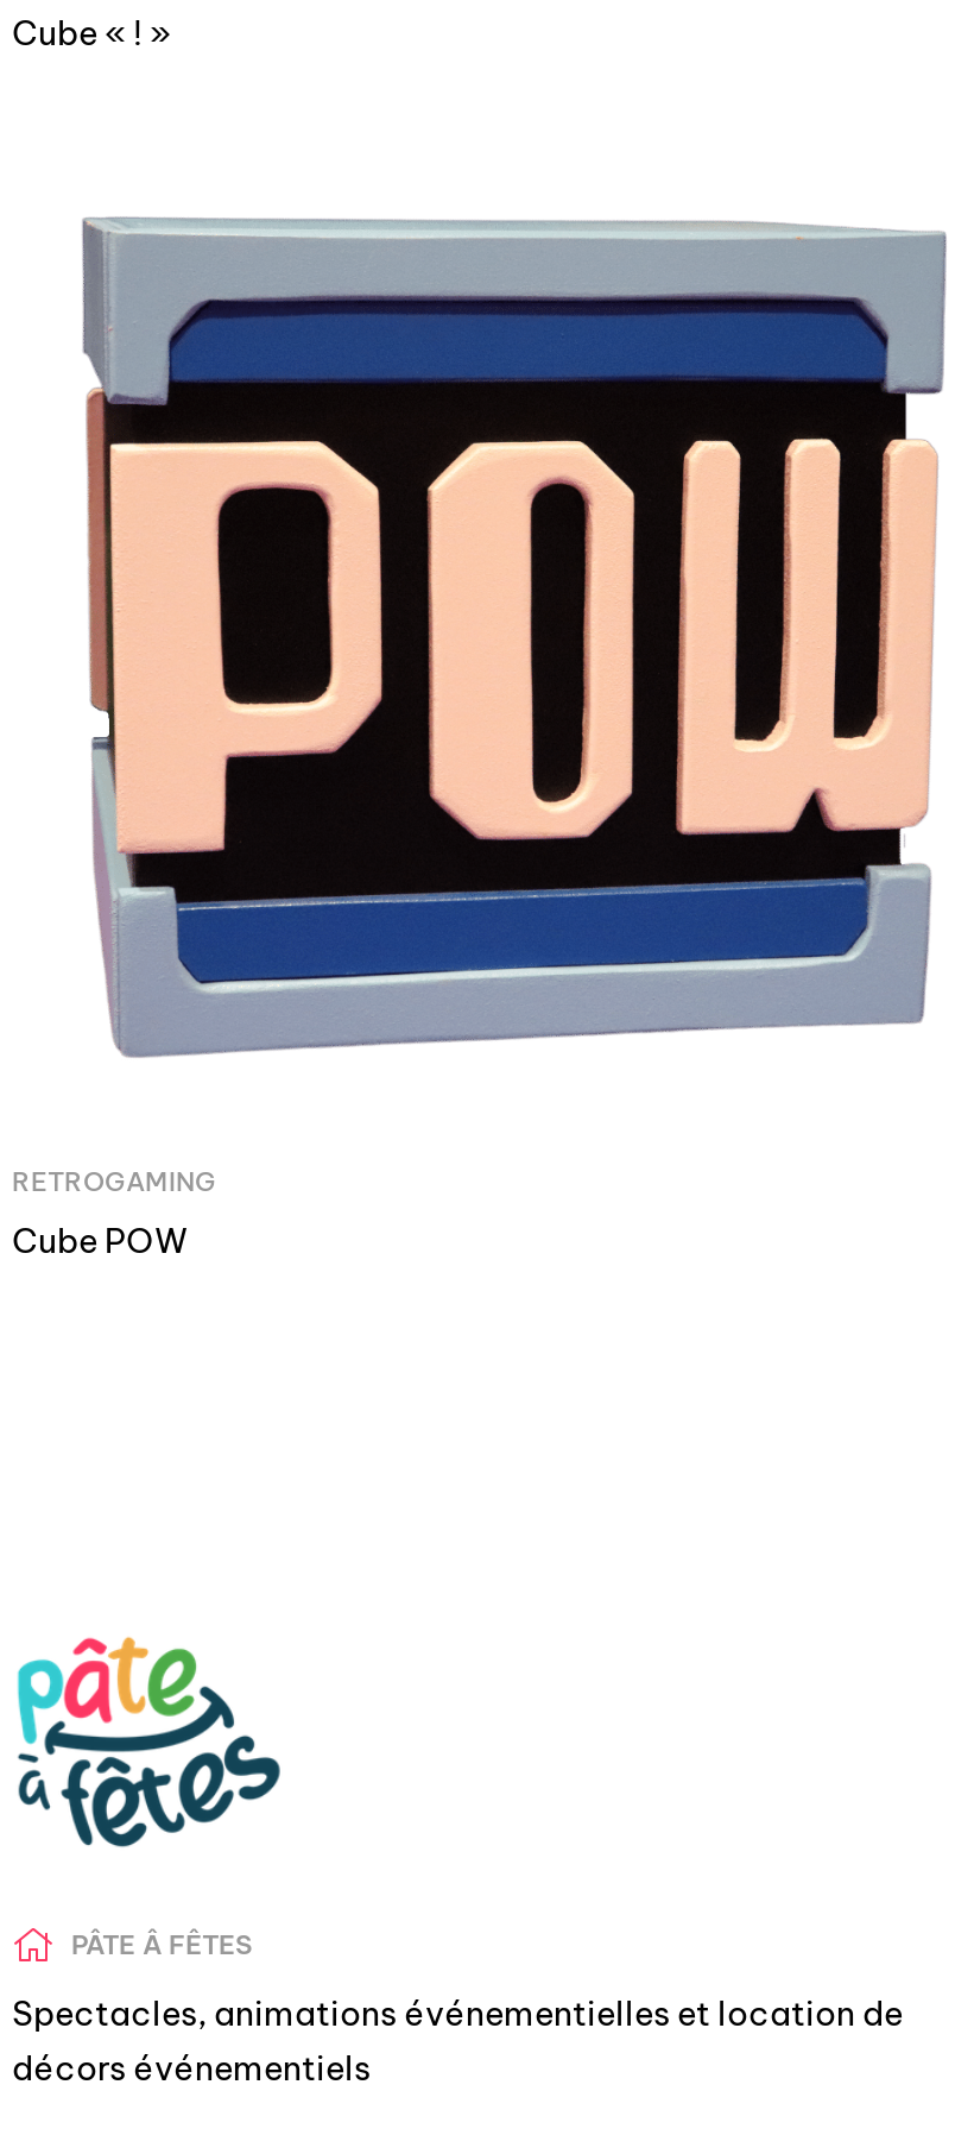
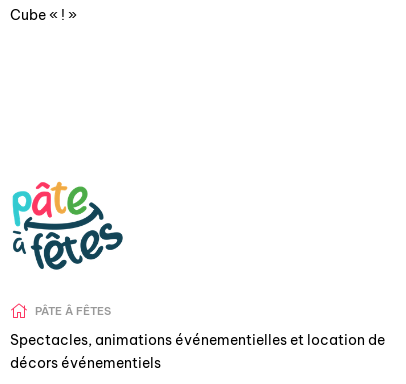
- [image]

- RETROGAMING
- Cube POW
